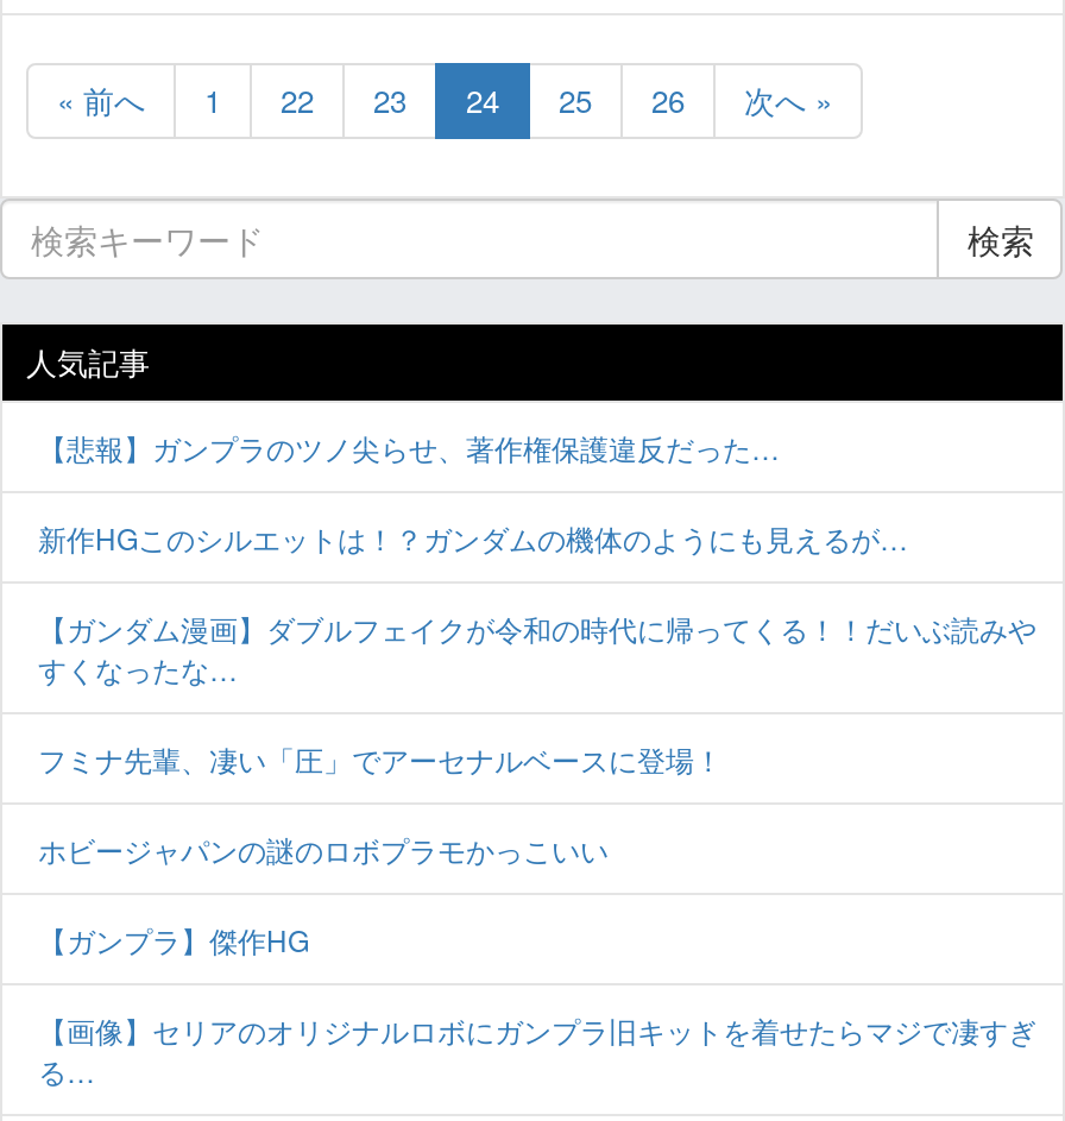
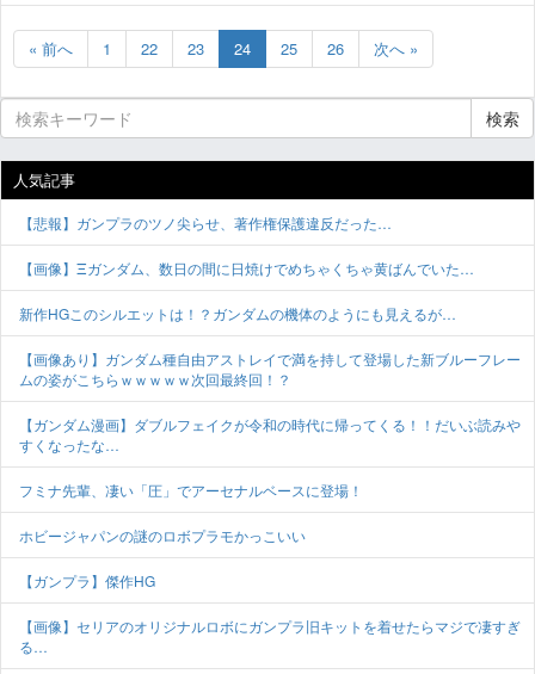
+ 【画像】Ξガンダム、数日の間に日焼けでめちゃくちゃ黄ばんでいた…

+ 【画像あり】ガンダム種自由アストレイで満を持して登場した新ブルーフレー
+ ムの姿がこちらｗｗｗｗｗ次回最終回！？
